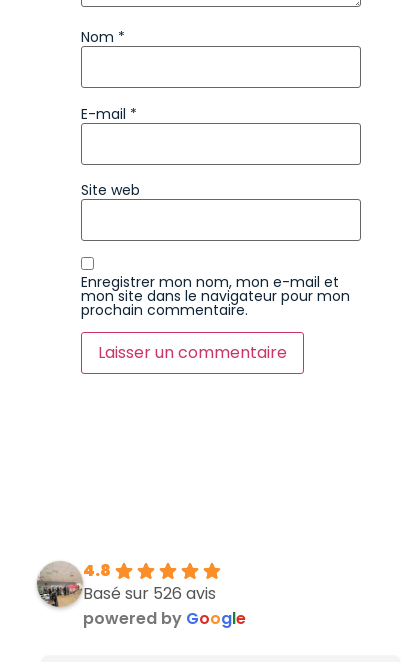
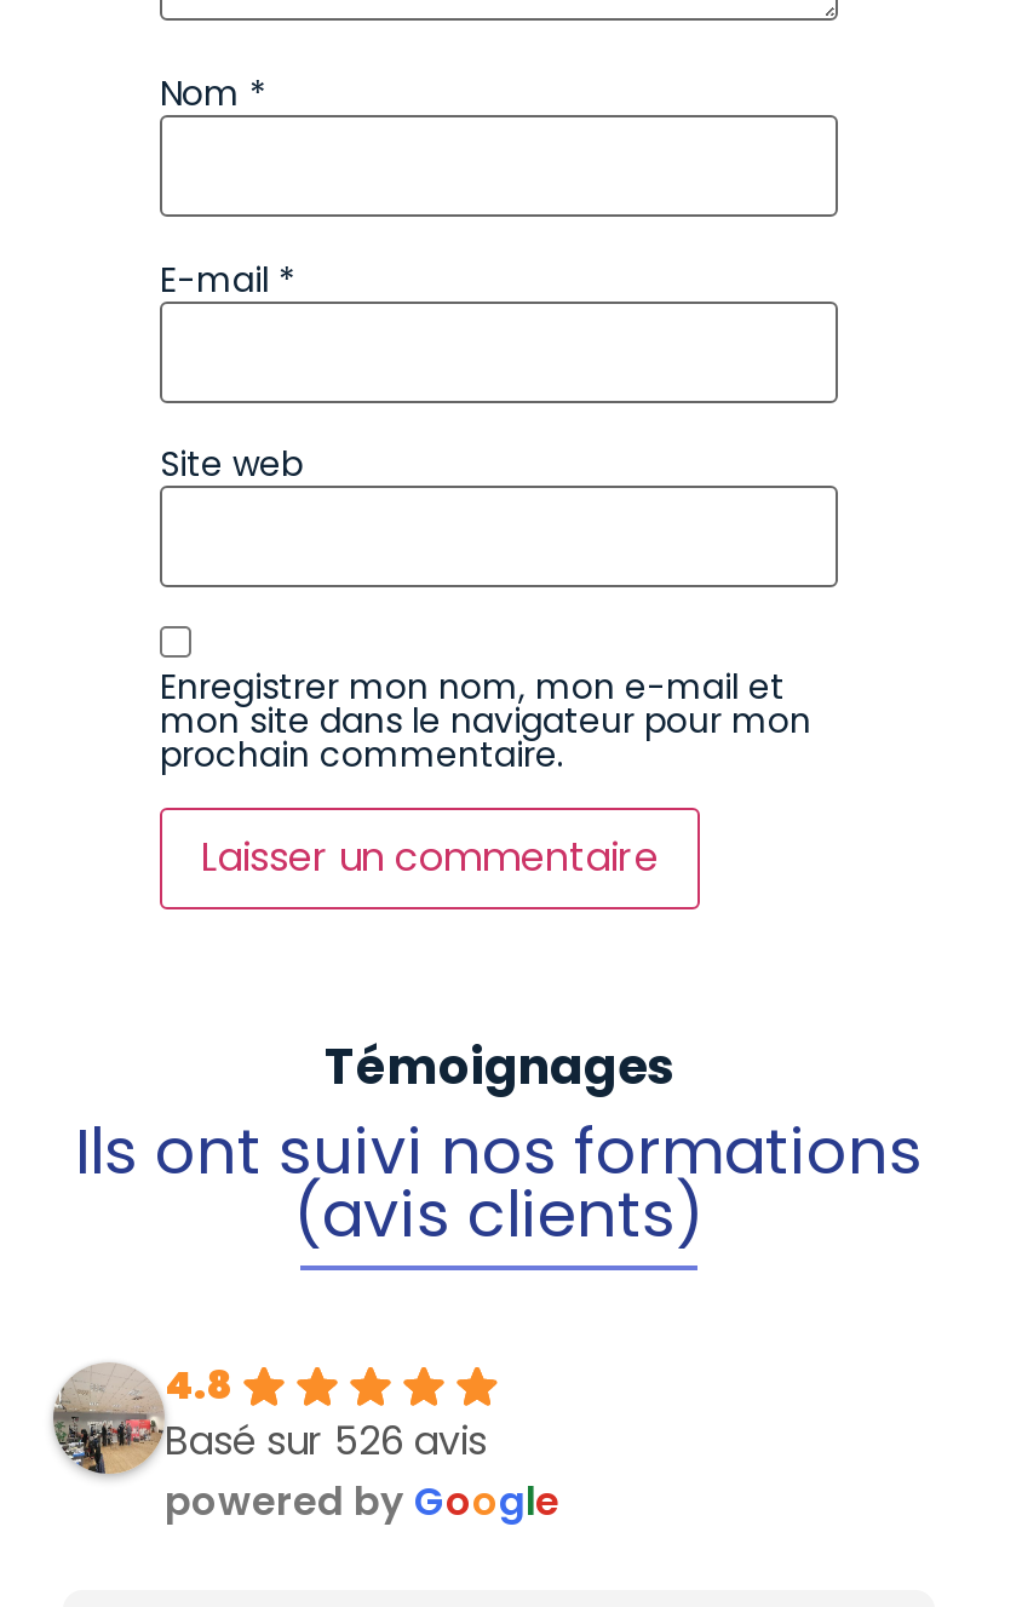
+ Témoignages
+ Ils ont suivi nos formations
+ (avis clients)
